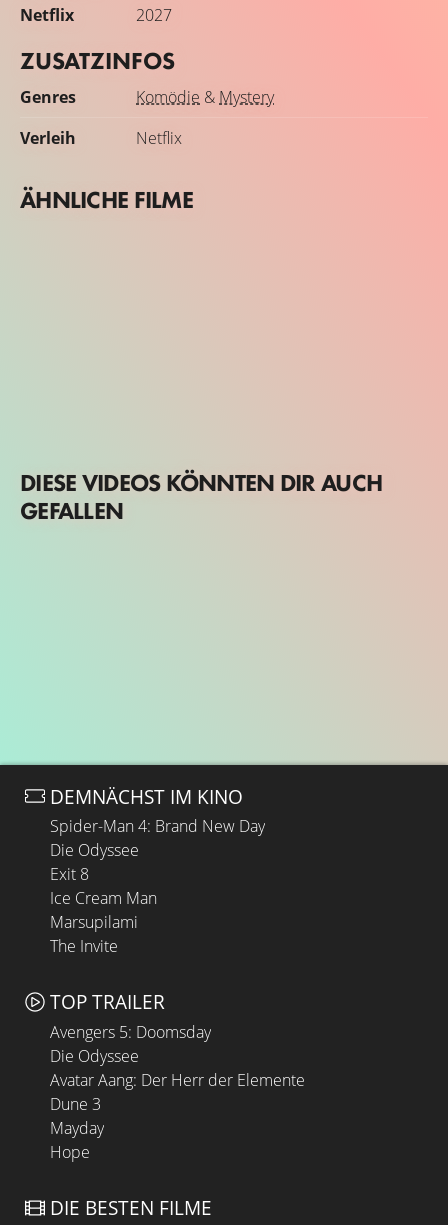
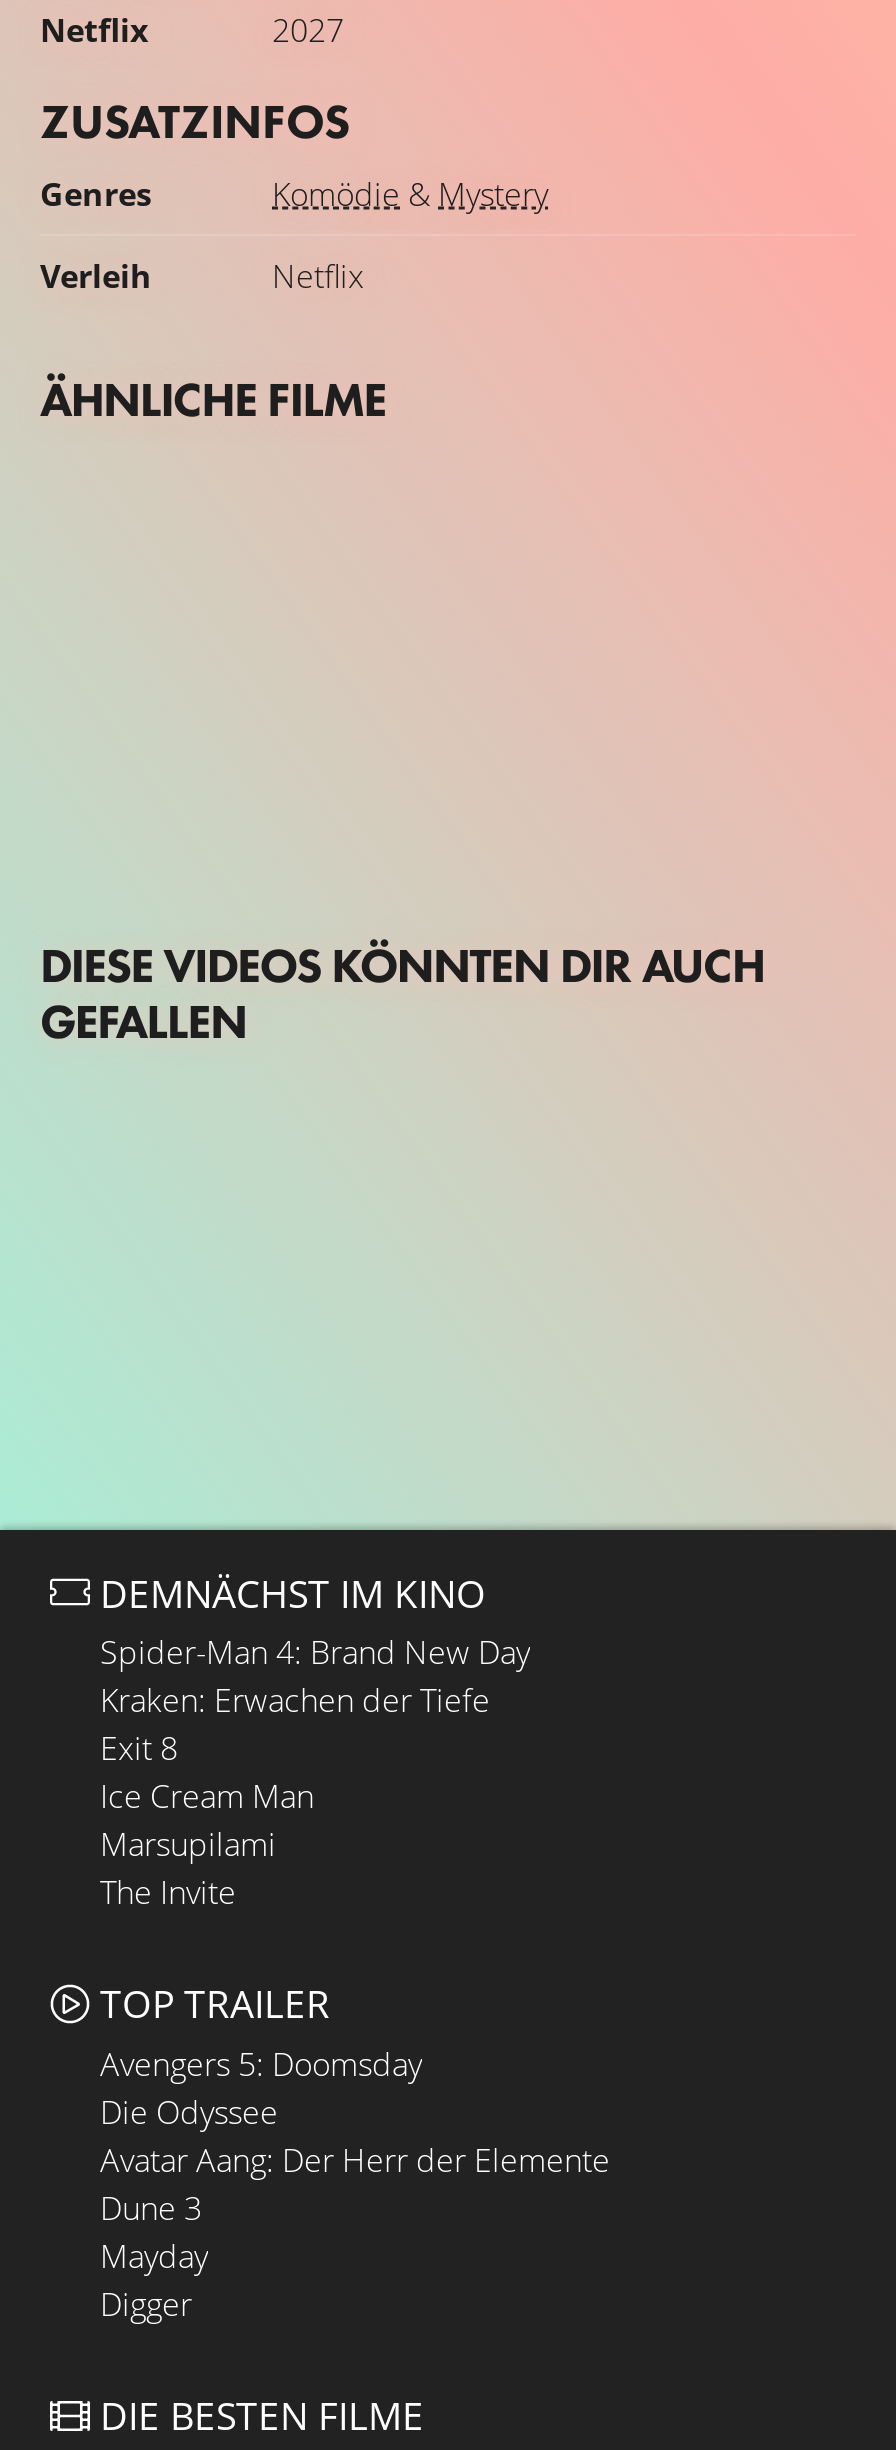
- Die Odyssee
+ Kraken: Erwachen der Tiefe

- Hope
+ Digger
